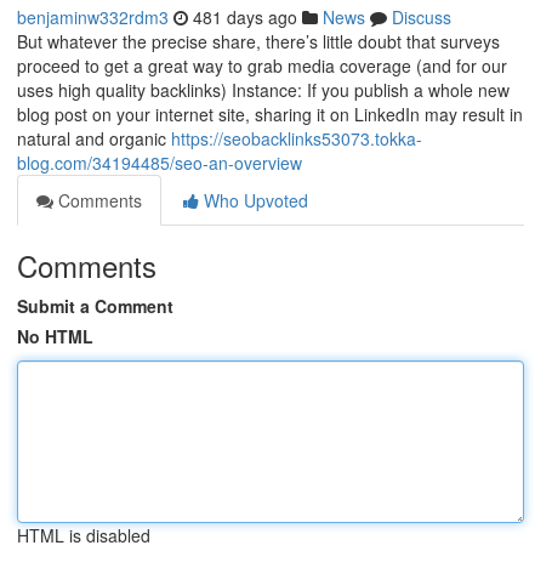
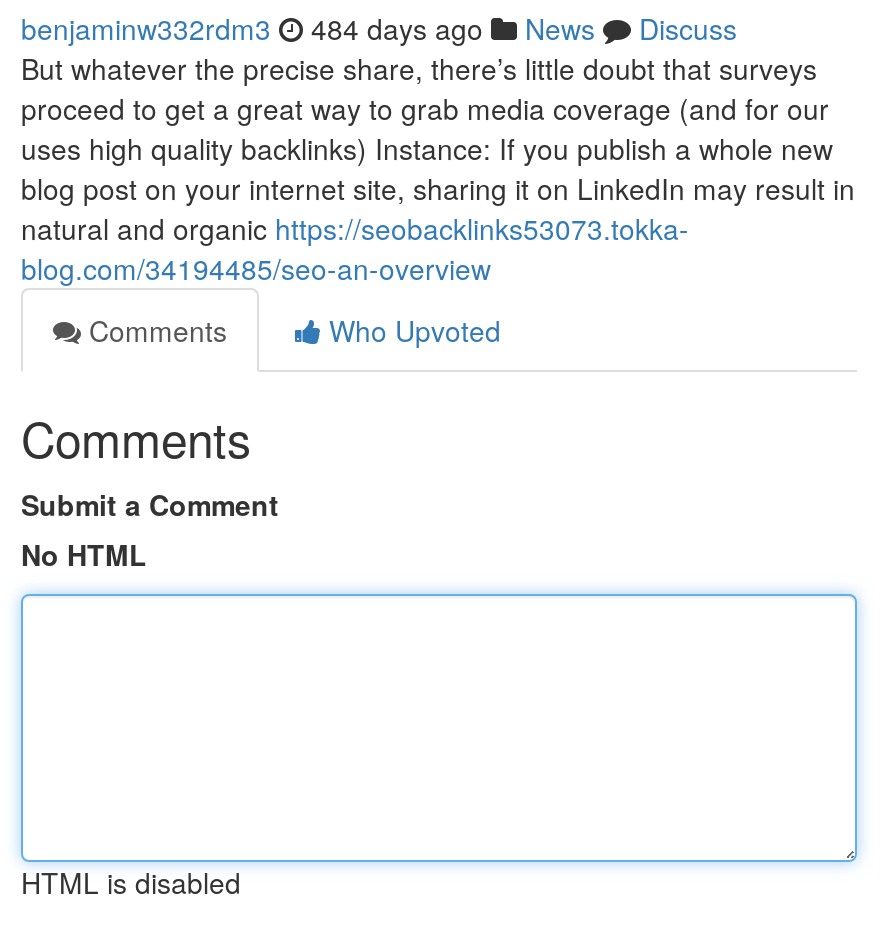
- benjaminw332rdm3 481 days ago News Discuss
+ benjaminw332rdm3 484 days ago News Discuss
